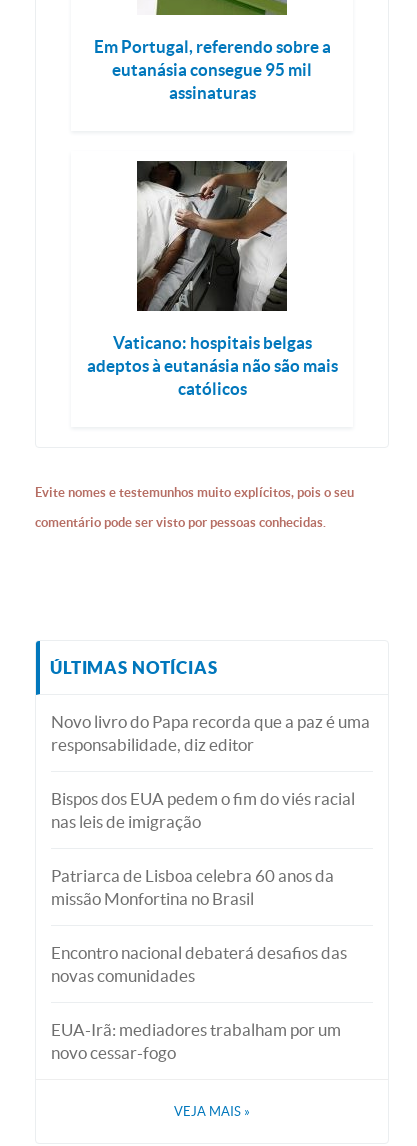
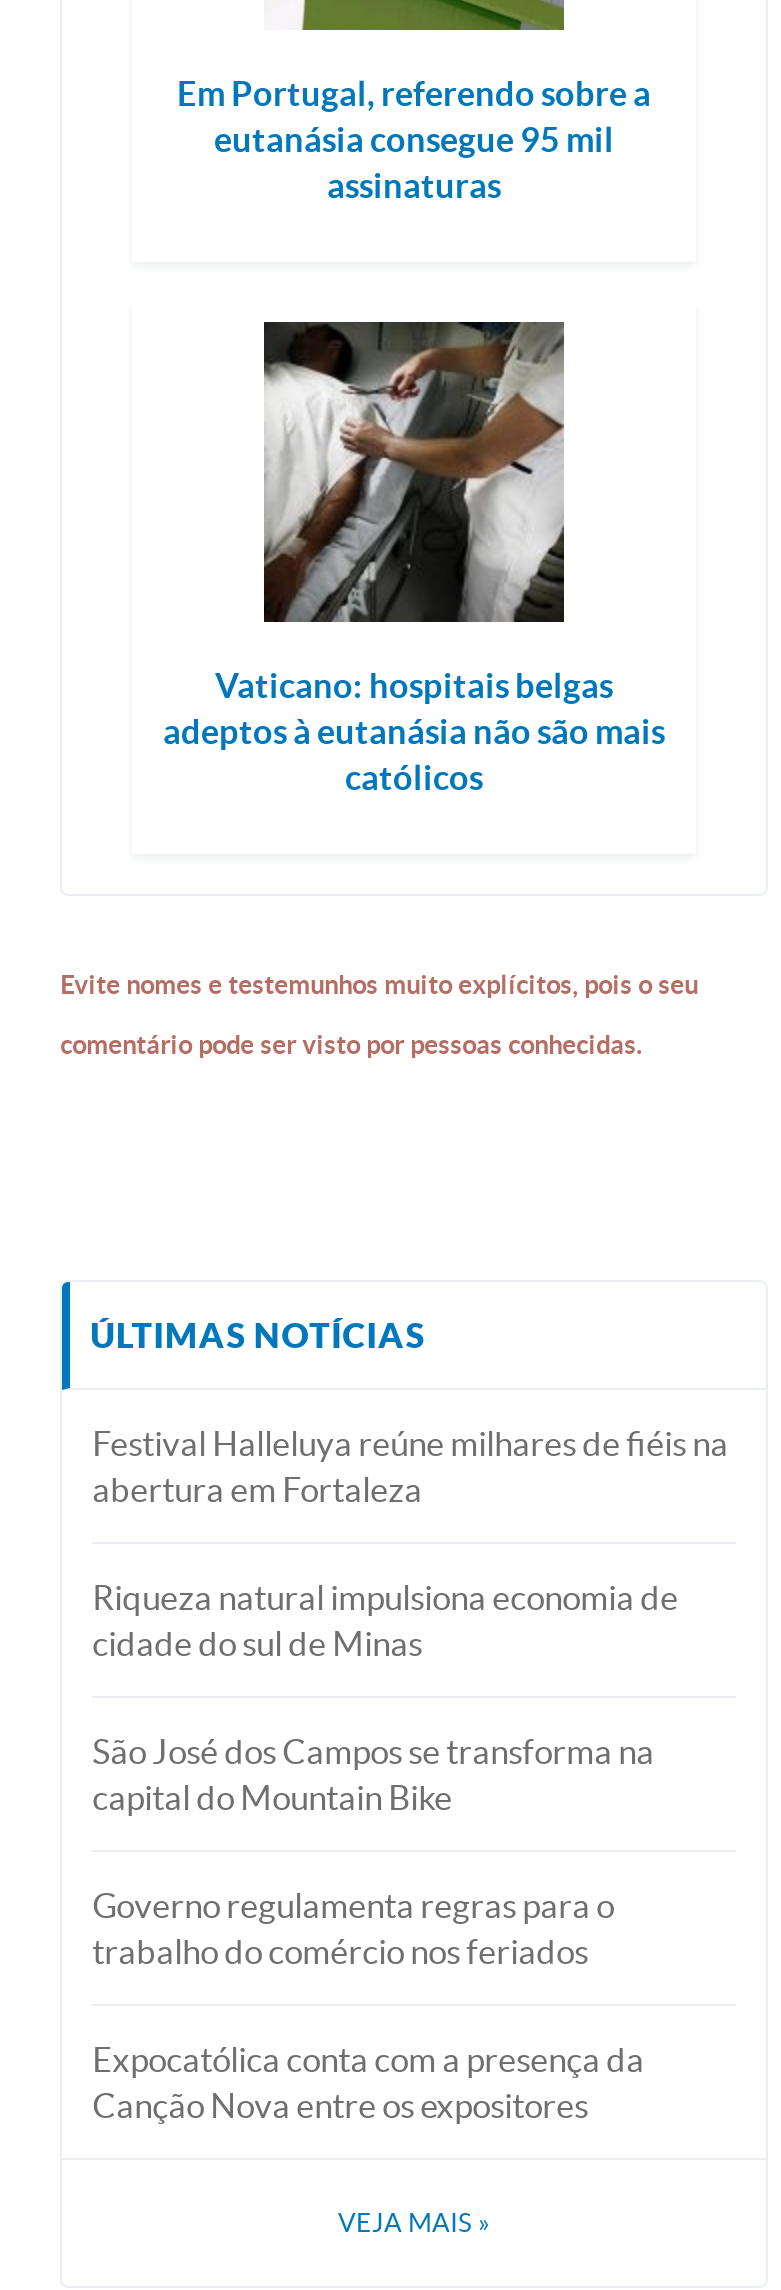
- Novo livro do Papa recorda que a paz é uma
- responsabilidade, diz editor
+ Festival Halleluya reúne milhares de fiéis na
+ abertura em Fortaleza

- Bispos dos EUA pedem o fim do viés racial
- nas leis de imigração
+ Riqueza natural impulsiona economia de
+ cidade do sul de Minas

- Patriarca de Lisboa celebra 60 anos da
- missão Monfortina no Brasil
+ São José dos Campos se transforma na
+ capital do Mountain Bike

- Encontro nacional debaterá desafios das
- novas comunidades
+ Governo regulamenta regras para o
+ trabalho do comércio nos feriados

- EUA-Irã: mediadores trabalham por um
- novo cessar-fogo
+ Expocatólica conta com a presença da
+ Canção Nova entre os expositores
